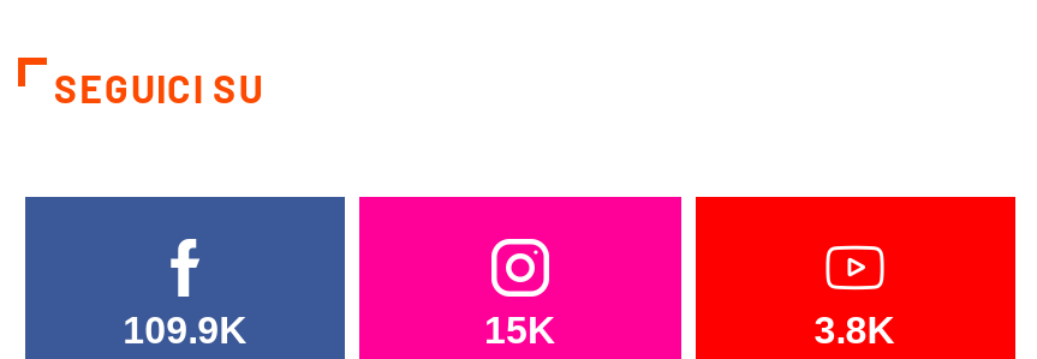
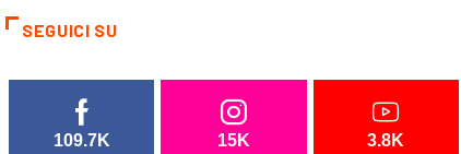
- 109.9K
+ 109.7K
